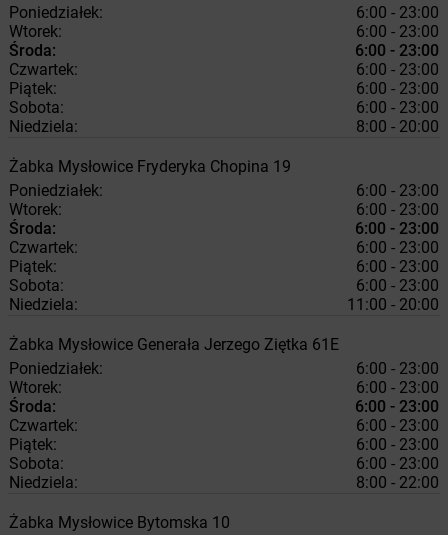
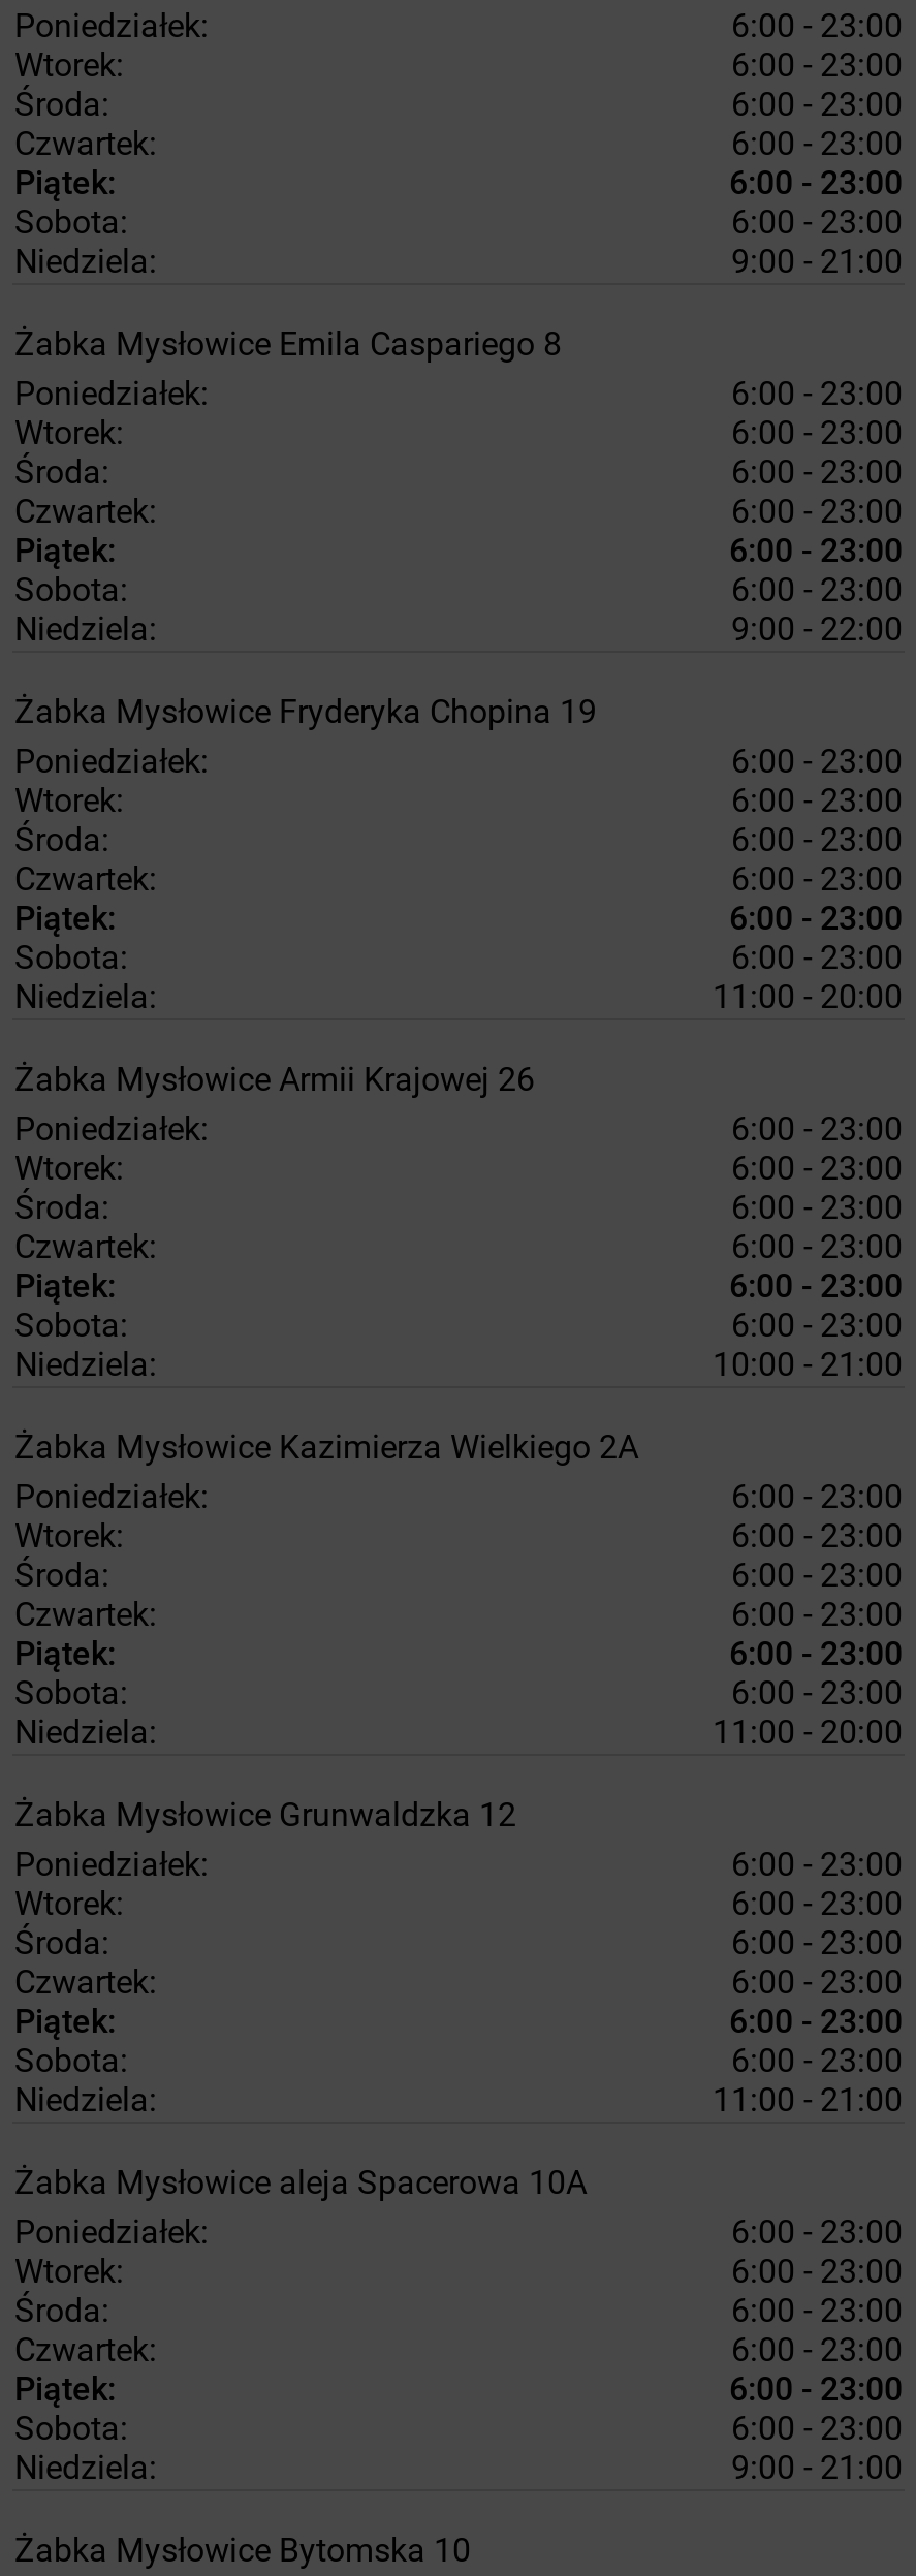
- 8:00 - 20:00
+ 9:00 - 21:00
+ Żabka Mysłowice Emila Caspariego 8
+ Poniedziałek:
+ 6:00 - 23:00
+ Wtorek:
+ 6:00 - 23:00
+ Środa:
+ 6:00 - 23:00
+ Czwartek:
+ 6:00 - 23:00
+ Piątek:
+ 6:00 - 23:00
+ Sobota:
+ 6:00 - 23:00
+ Niedziela:
+ 9:00 - 22:00

- Żabka Mysłowice Generała Jerzego Ziętka 61E
+ Żabka Mysłowice Armii Krajowej 26

- 8:00 - 22:00
+ 10:00 - 21:00
+ Żabka Mysłowice Kazimierza Wielkiego 2A
+ Poniedziałek:
+ 6:00 - 23:00
+ Wtorek:
+ 6:00 - 23:00
+ Środa:
+ 6:00 - 23:00
+ Czwartek:
+ 6:00 - 23:00
+ Piątek:
+ 6:00 - 23:00
+ Sobota:
+ 6:00 - 23:00
+ Niedziela:
+ 11:00 - 20:00
+ Żabka Mysłowice Grunwaldzka 12
+ Poniedziałek:
+ 6:00 - 23:00
+ Wtorek:
+ 6:00 - 23:00
+ Środa:
+ 6:00 - 23:00
+ Czwartek:
+ 6:00 - 23:00
+ Piątek:
+ 6:00 - 23:00
+ Sobota:
+ 6:00 - 23:00
+ Niedziela:
+ 11:00 - 21:00
+ Żabka Mysłowice aleja Spacerowa 10A
+ Poniedziałek:
+ 6:00 - 23:00
+ Wtorek:
+ 6:00 - 23:00
+ Środa:
+ 6:00 - 23:00
+ Czwartek:
+ 6:00 - 23:00
+ Piątek:
+ 6:00 - 23:00
+ Sobota:
+ 6:00 - 23:00
+ Niedziela:
+ 9:00 - 21:00
